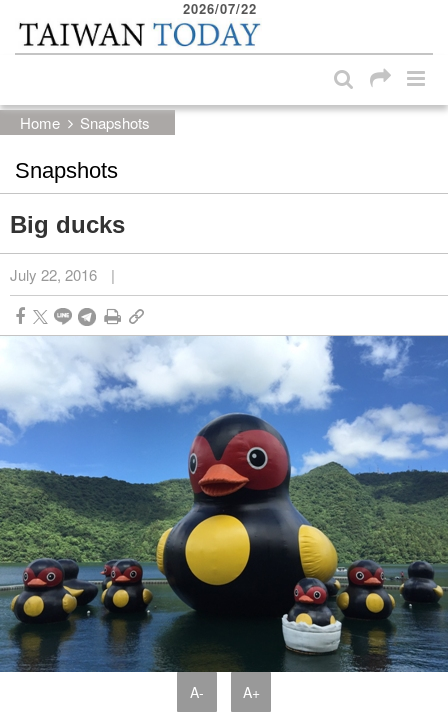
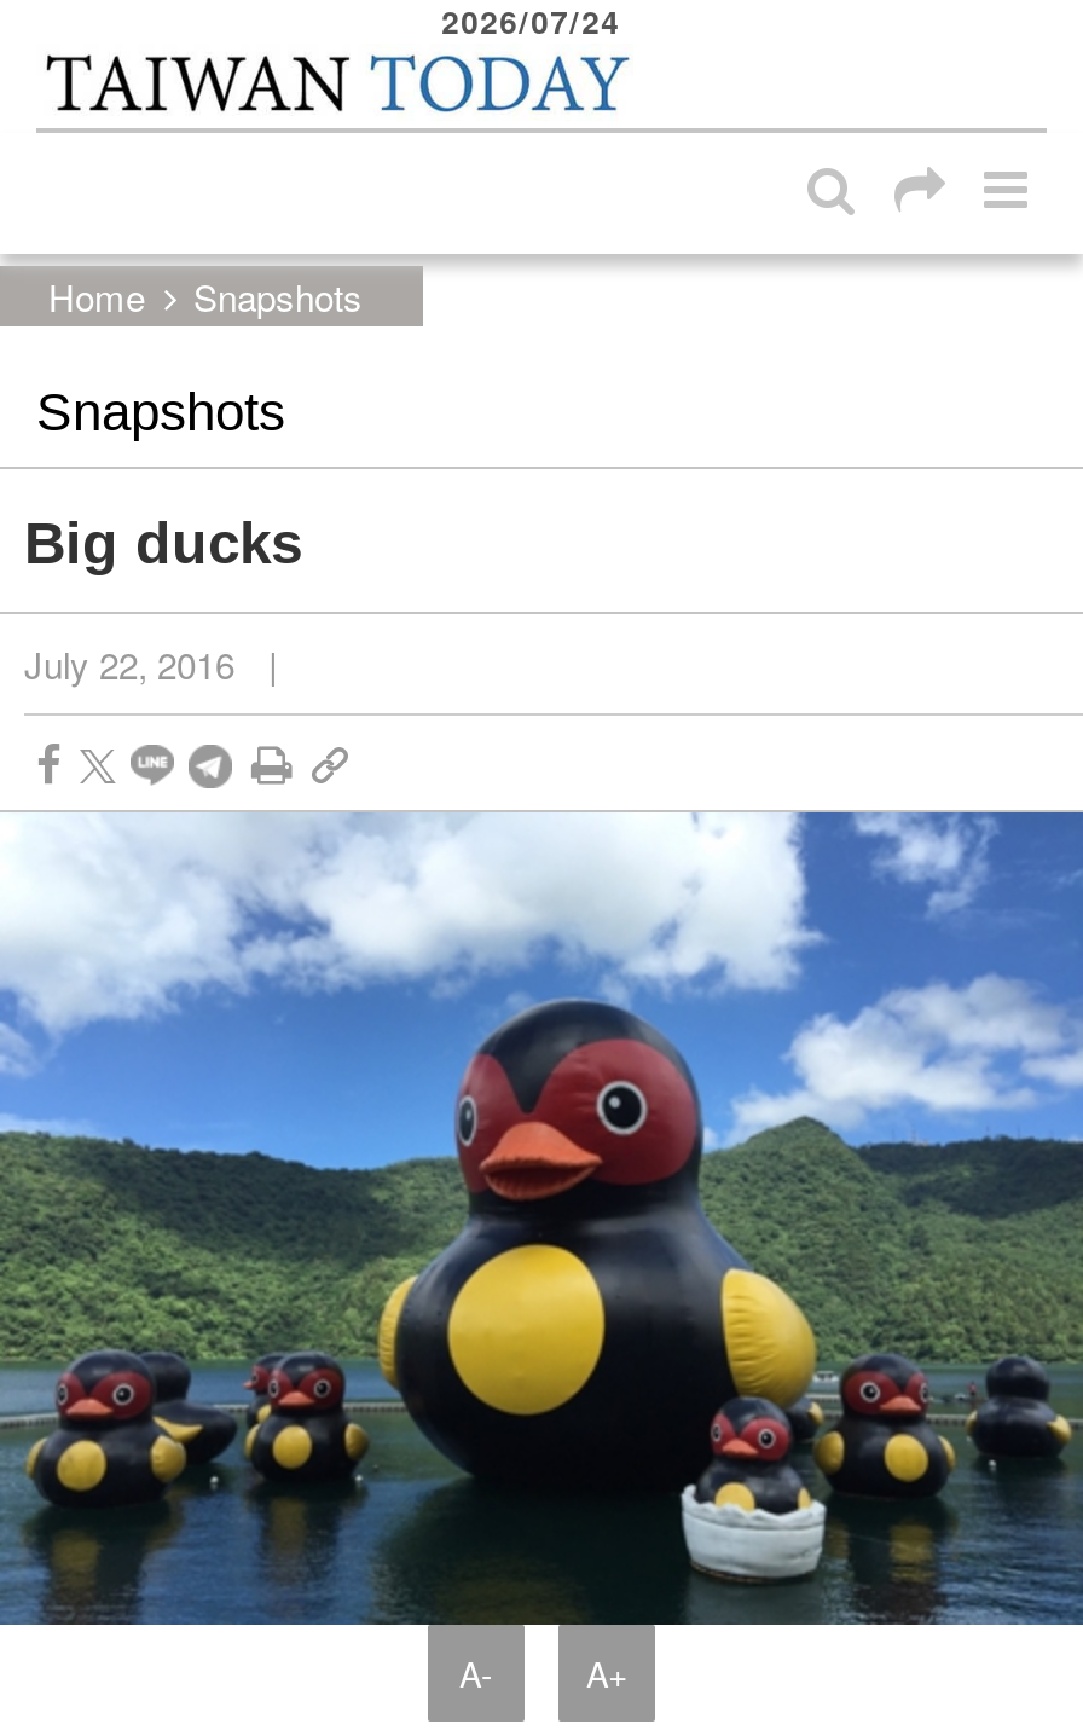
- 2026/07/22
+ 2026/07/24
